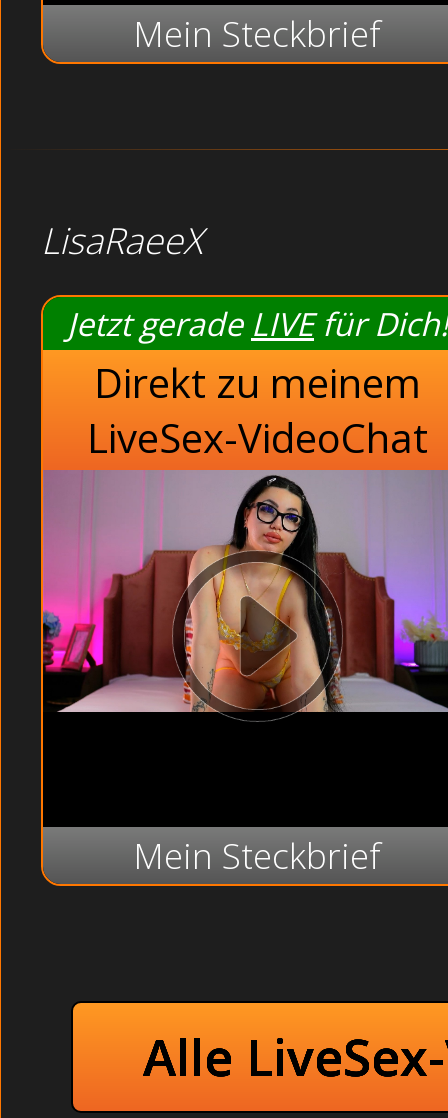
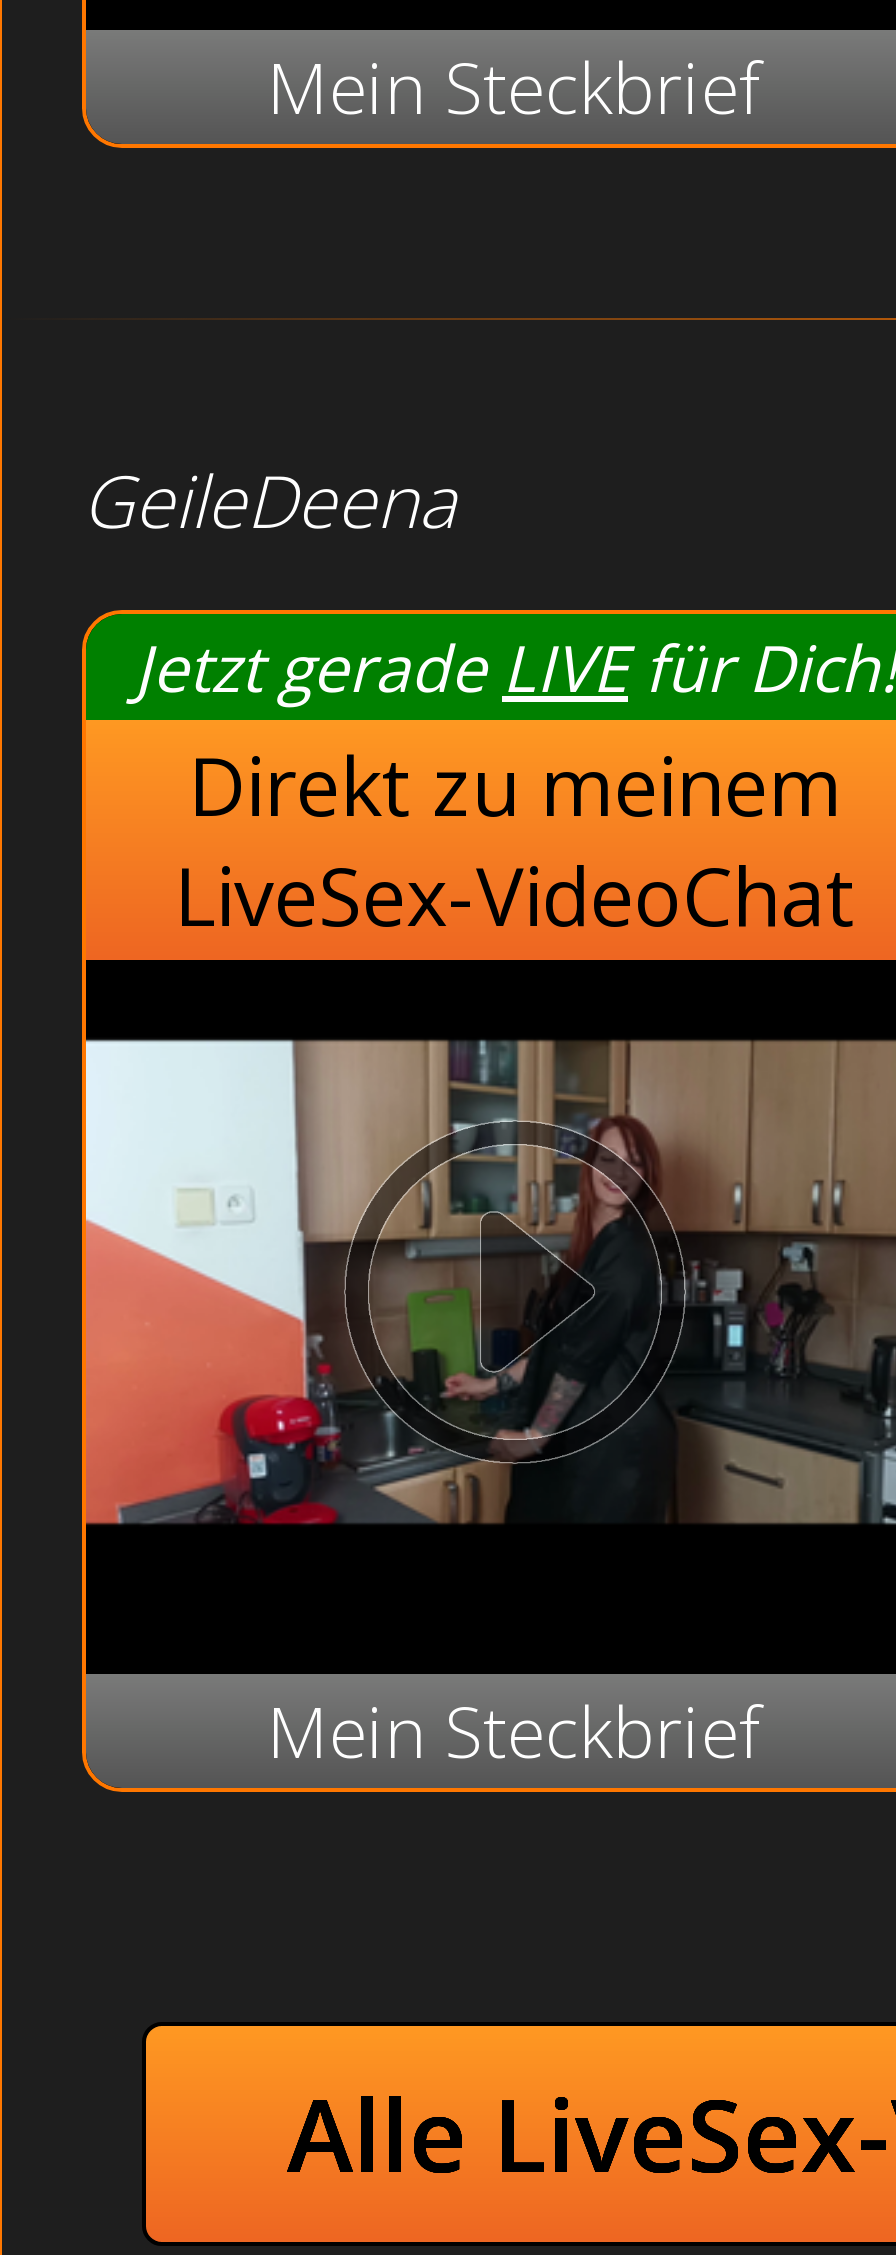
- LisaRaeeX
+ GeileDeena

- [image]
+ [image]
